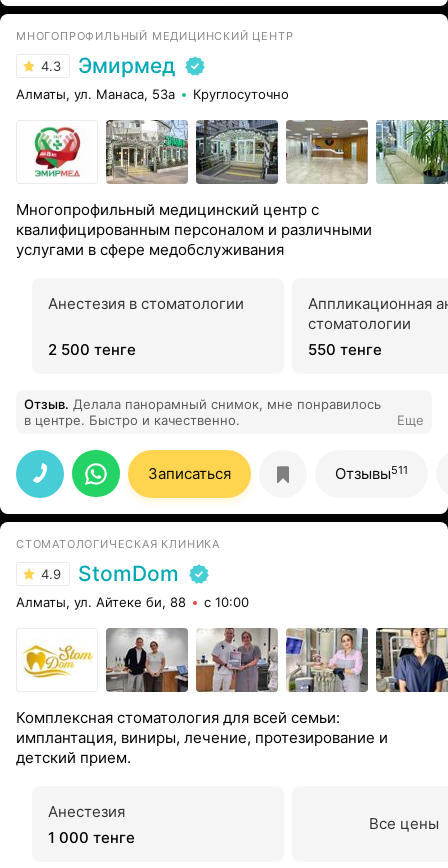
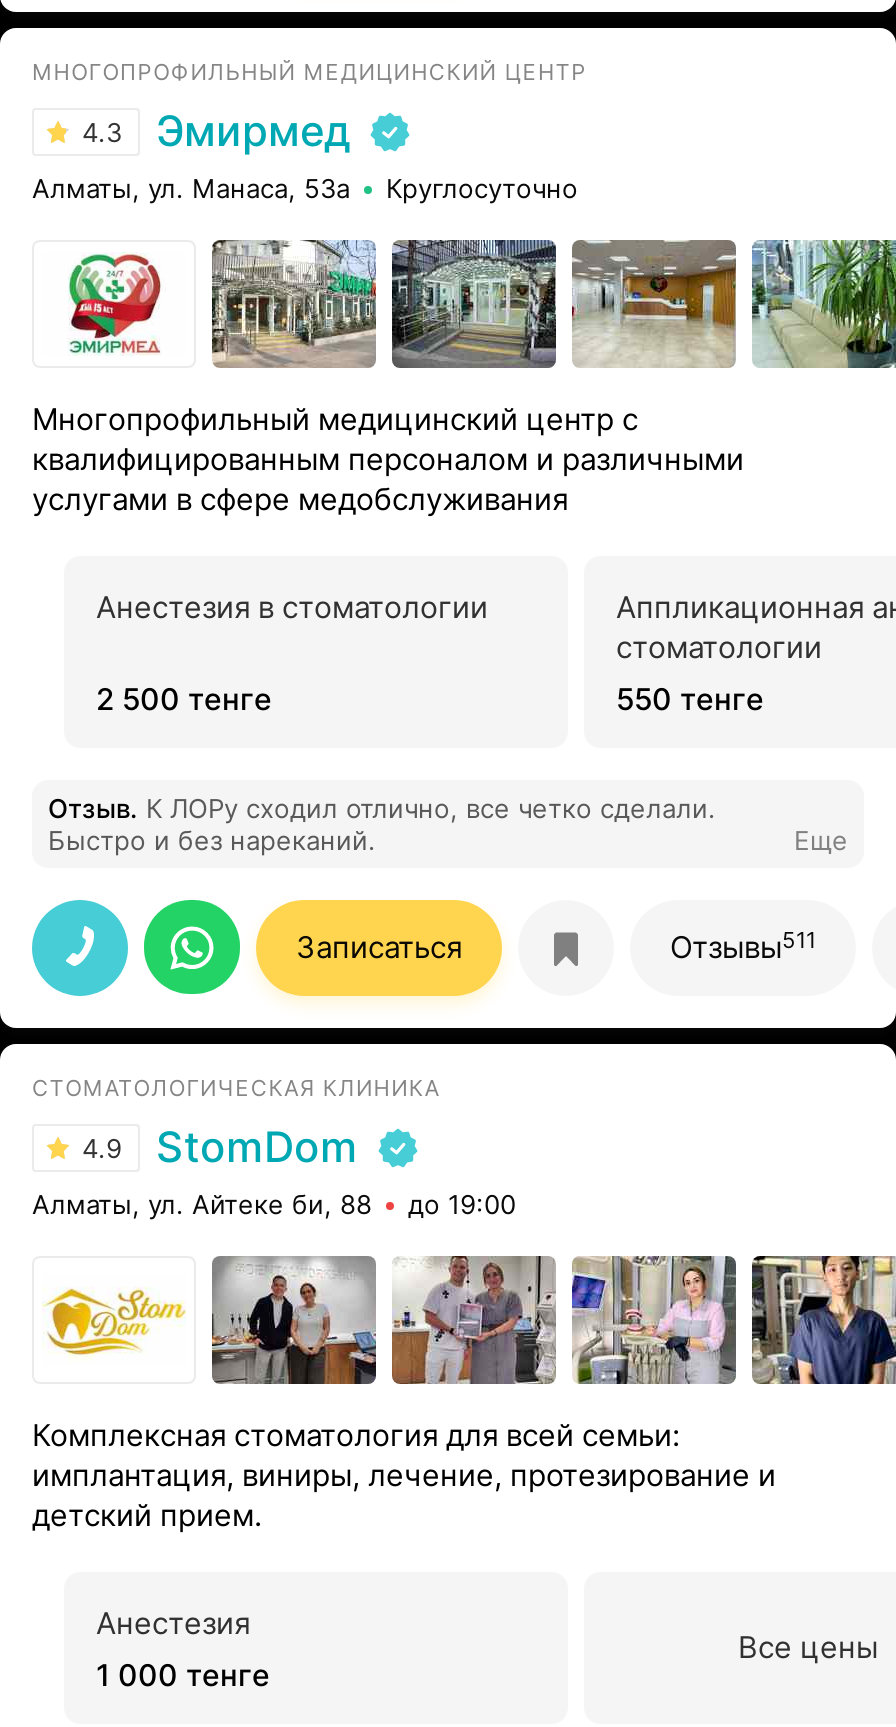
- Отзыв. Делала панорамный снимок, мне понравилось
- в центре. Быстро и качественно.
+ Отзыв. К ЛОРу сходил отлично, все четко сделали.
+ Быстро и без нареканий.

- Алматы, ул. Айтеке би, 88 с 10:00
+ Алматы, ул. Айтеке би, 88 до 19:00
